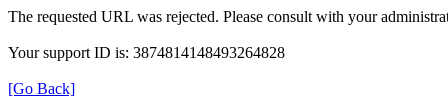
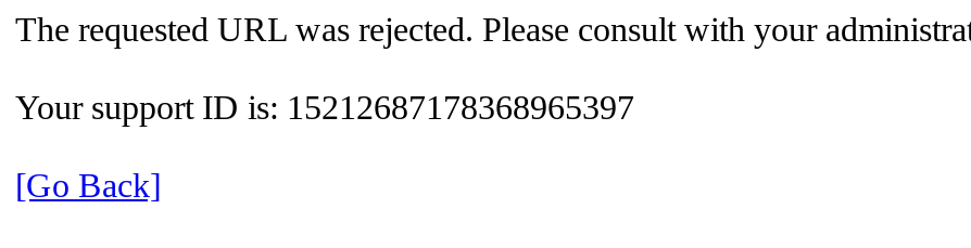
- Your support ID is: 3874814148493264828
+ Your support ID is: 15212687178368965397
